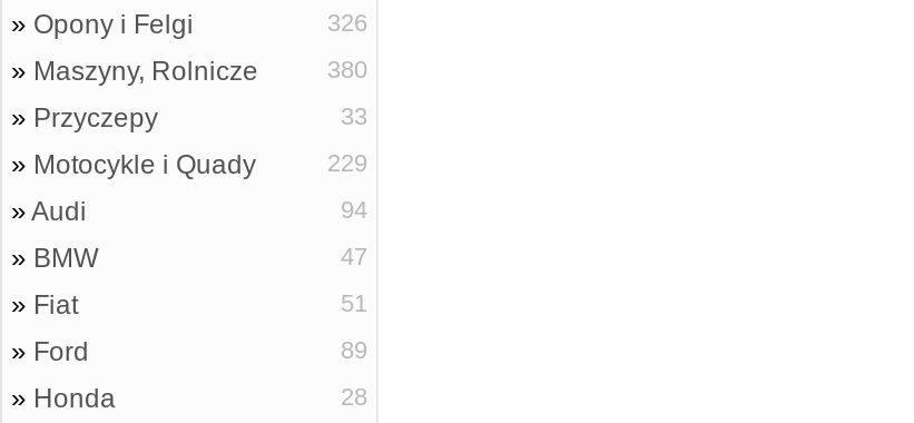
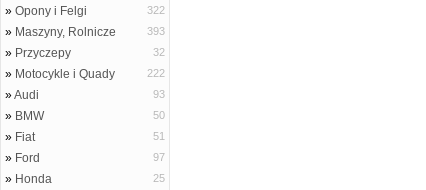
- 326
+ 322

- 380
+ 393

- 33
+ 32

- 229
+ 222

- 94
+ 93

- 47
+ 50

- 89
+ 97

- 28
+ 25
